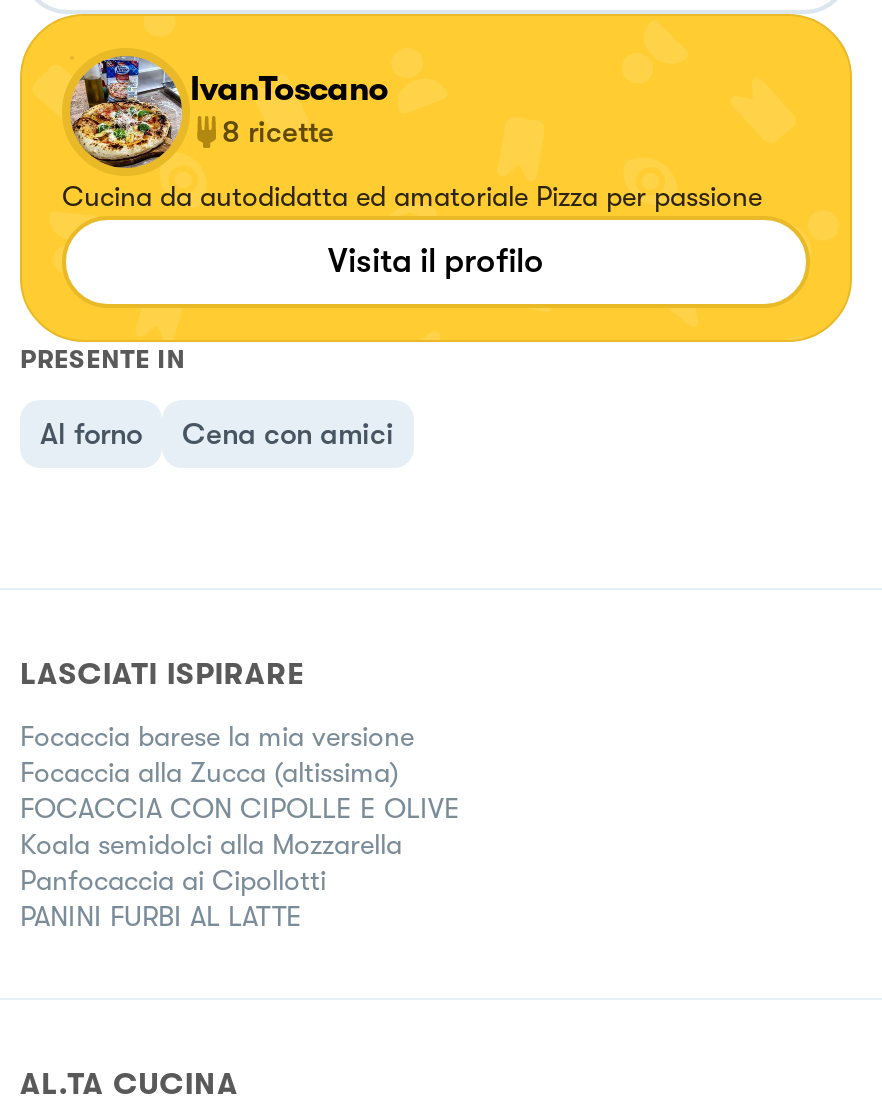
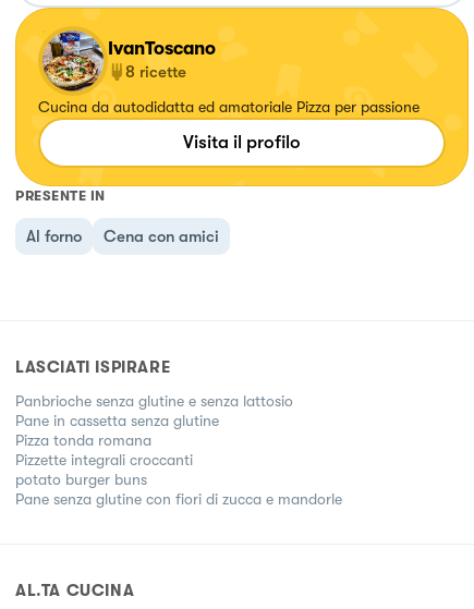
- Focaccia barese la mia versione
- Focaccia alla Zucca (altissima)
- FOCACCIA CON CIPOLLE E OLIVE
- Koala semidolci alla Mozzarella
- Panfocaccia ai Cipollotti
- PANINI FURBI AL LATTE
+ Panbrioche senza glutine e senza lattosio
+ Pane in cassetta senza glutine
+ Pizza tonda romana
+ Pizzette integrali croccanti
+ potato burger buns
+ Pane senza glutine con fiori di zucca e mandorle
